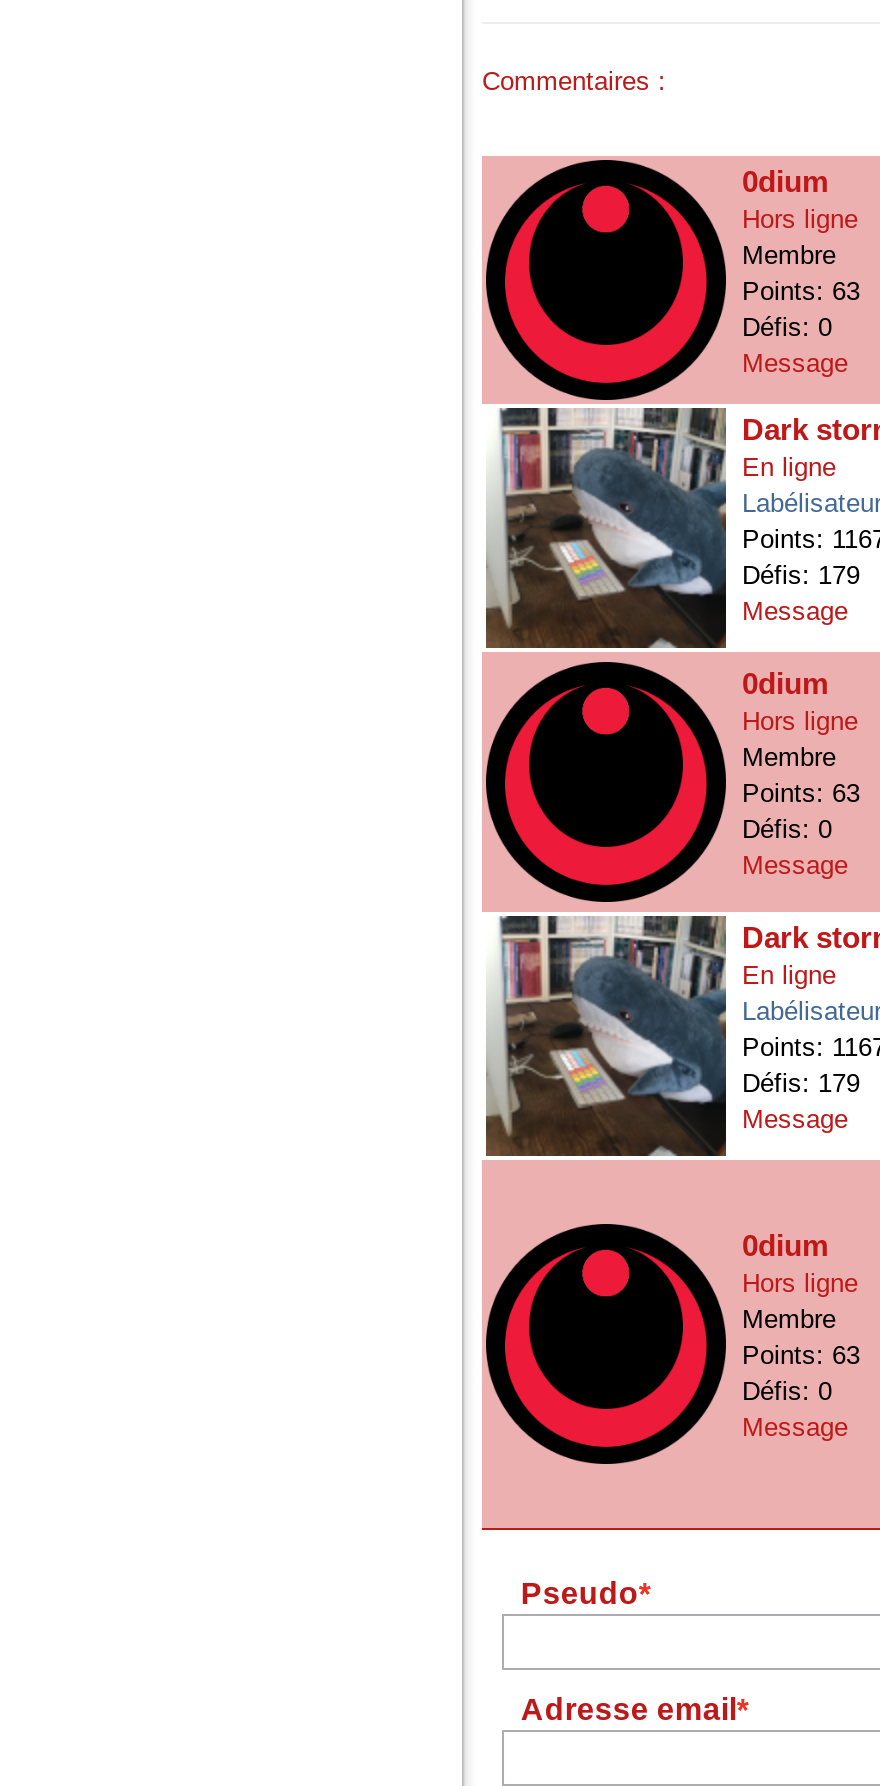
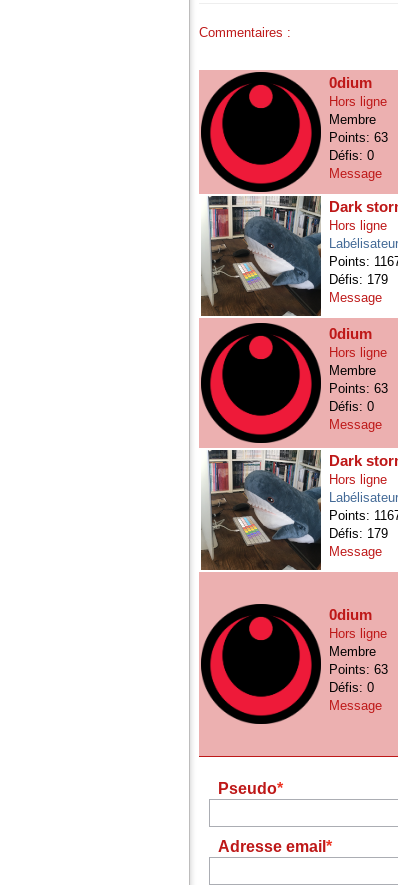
- En ligne
+ Hors ligne

- En ligne
+ Hors ligne
